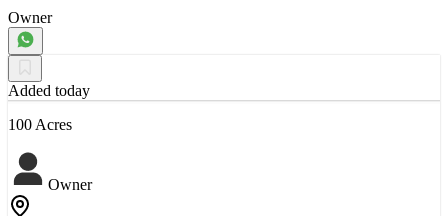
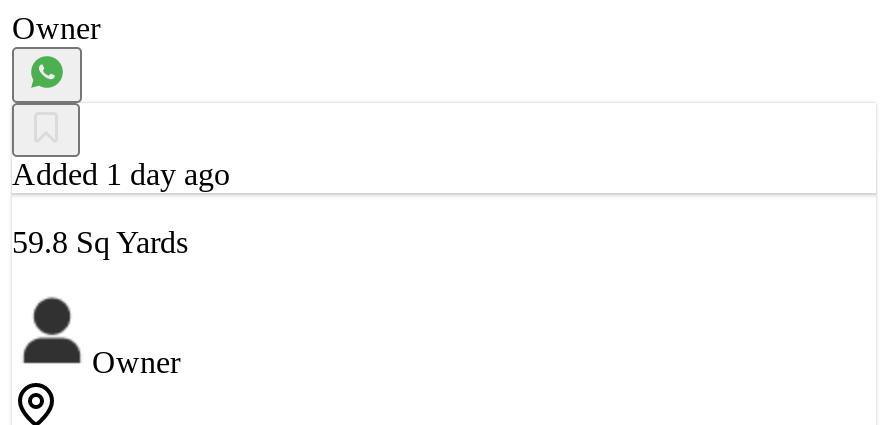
- Added today
+ Added 1 day ago

- 100 Acres
+ 59.8 Sq Yards
